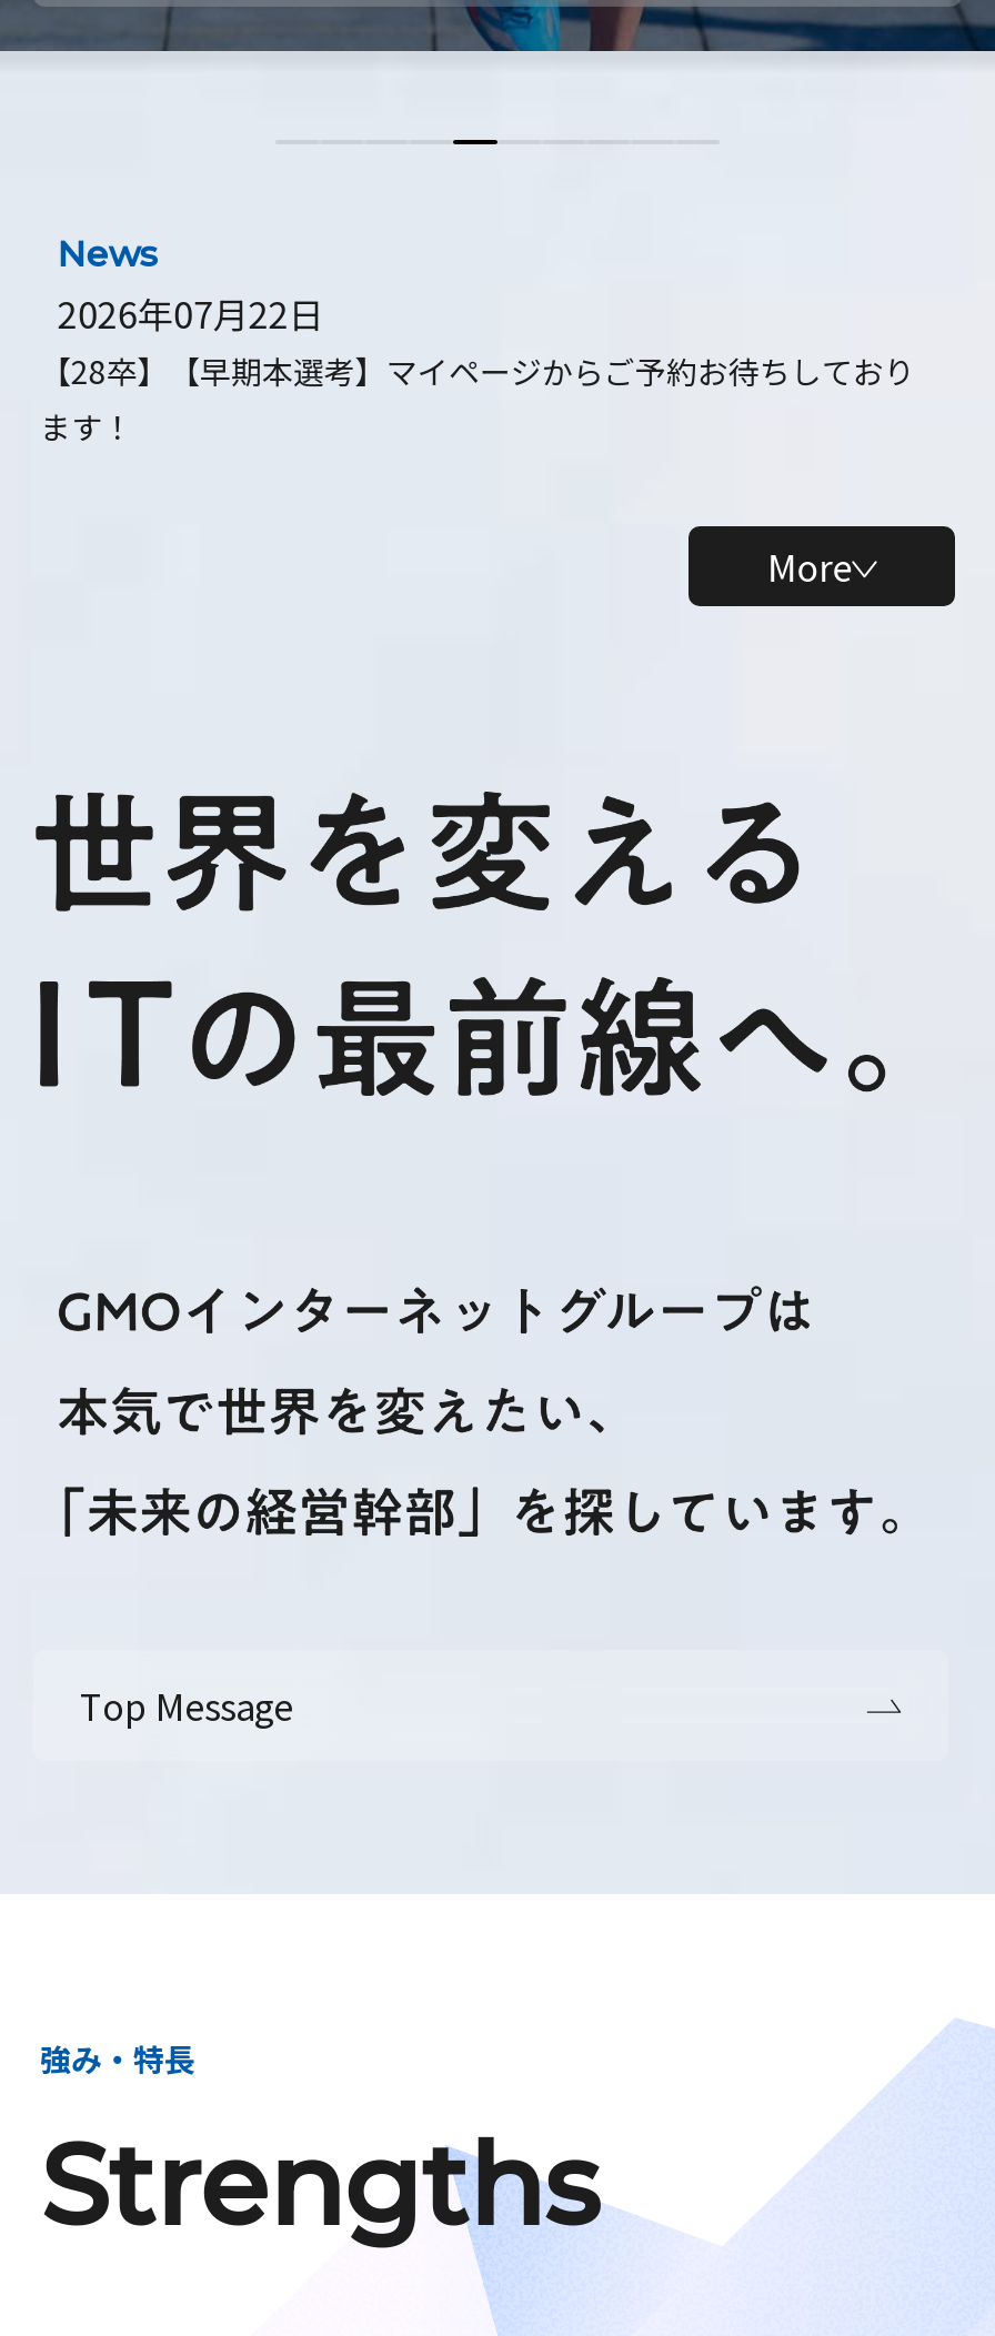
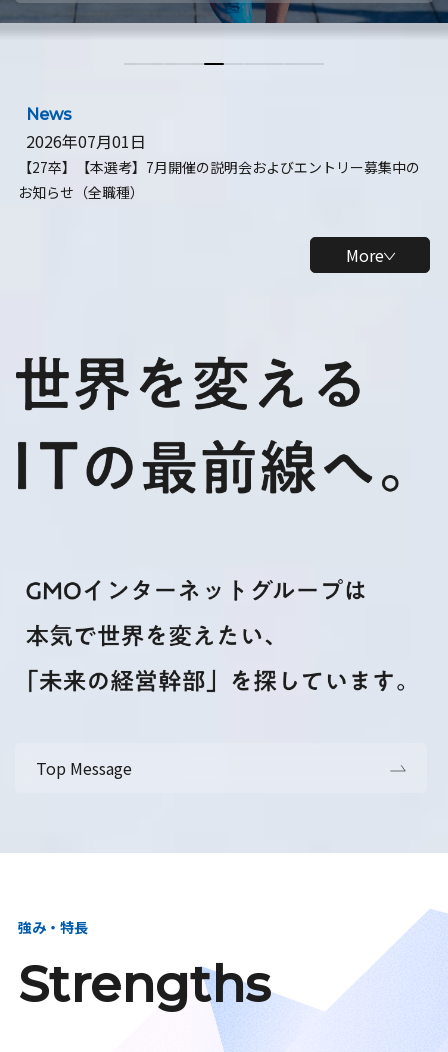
- 2026年07月22日
- 【28卒】【早期本選考】マイページからご予約お待ちしており
- ます！
+ 2026年07月01日
+ 【27卒】【本選考】7月開催の説明会およびエントリー募集中の
+ お知らせ（全職種）
